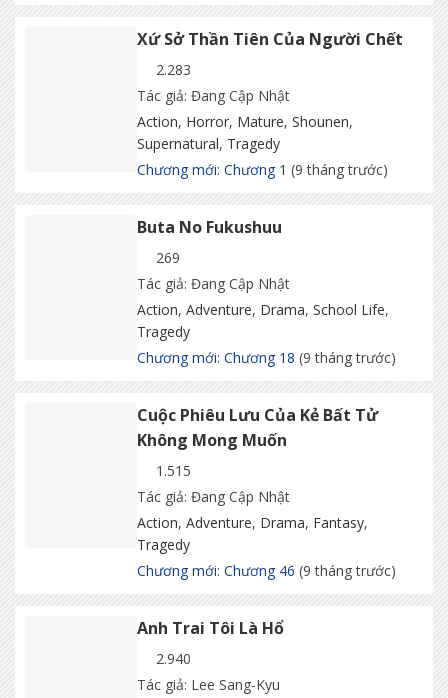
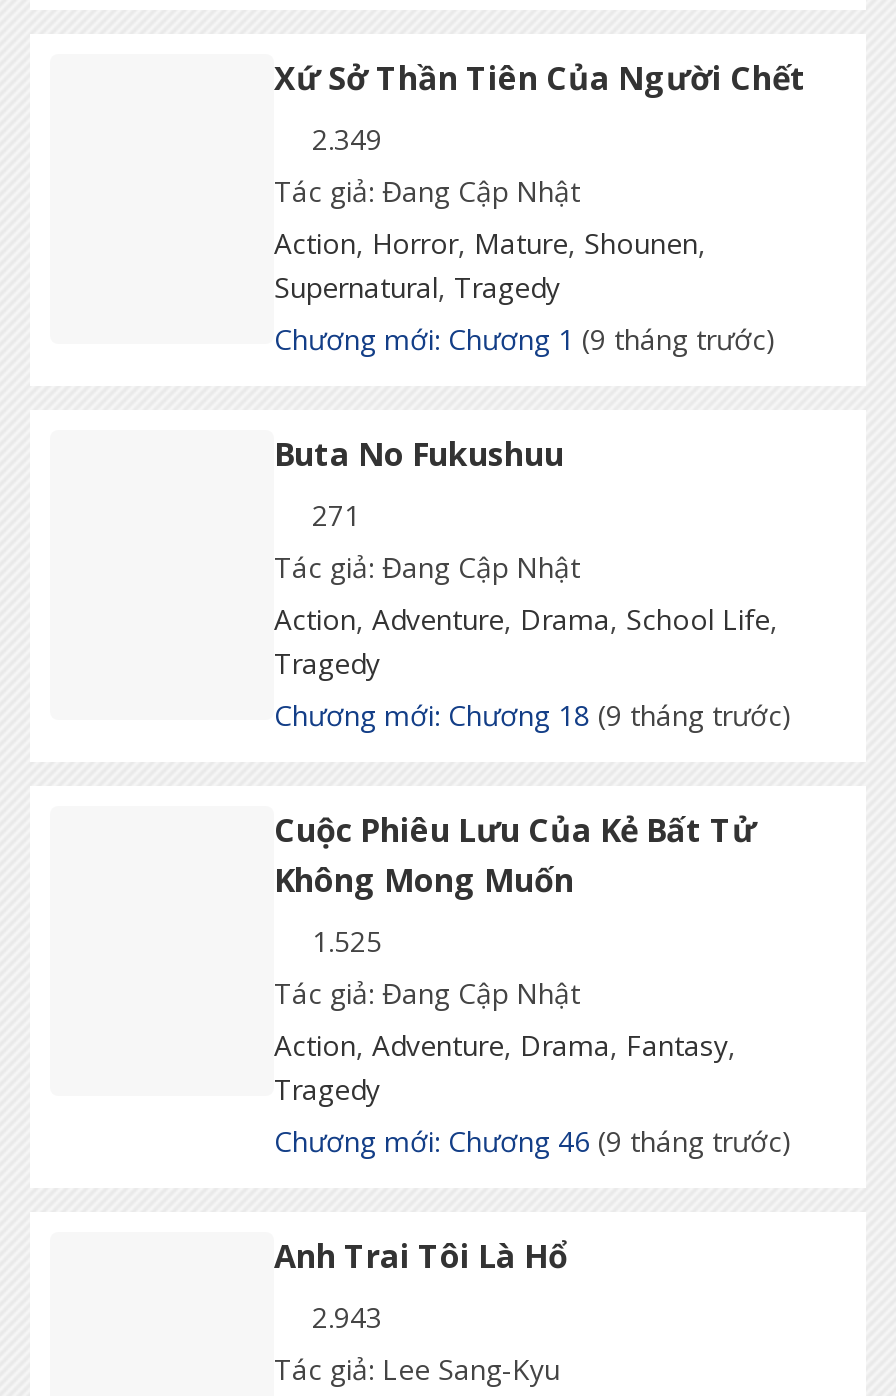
- 2.283
+ 2.349

- 269
+ 271

- 1.515
+ 1.525

- 2.940
+ 2.943
